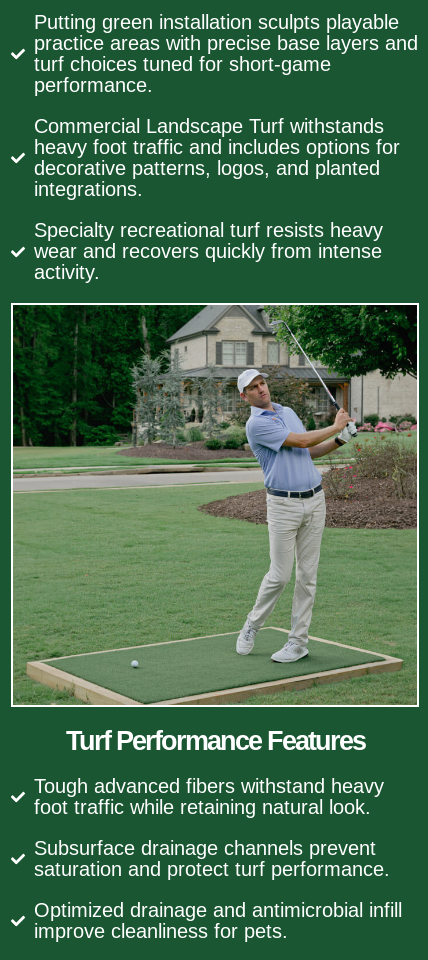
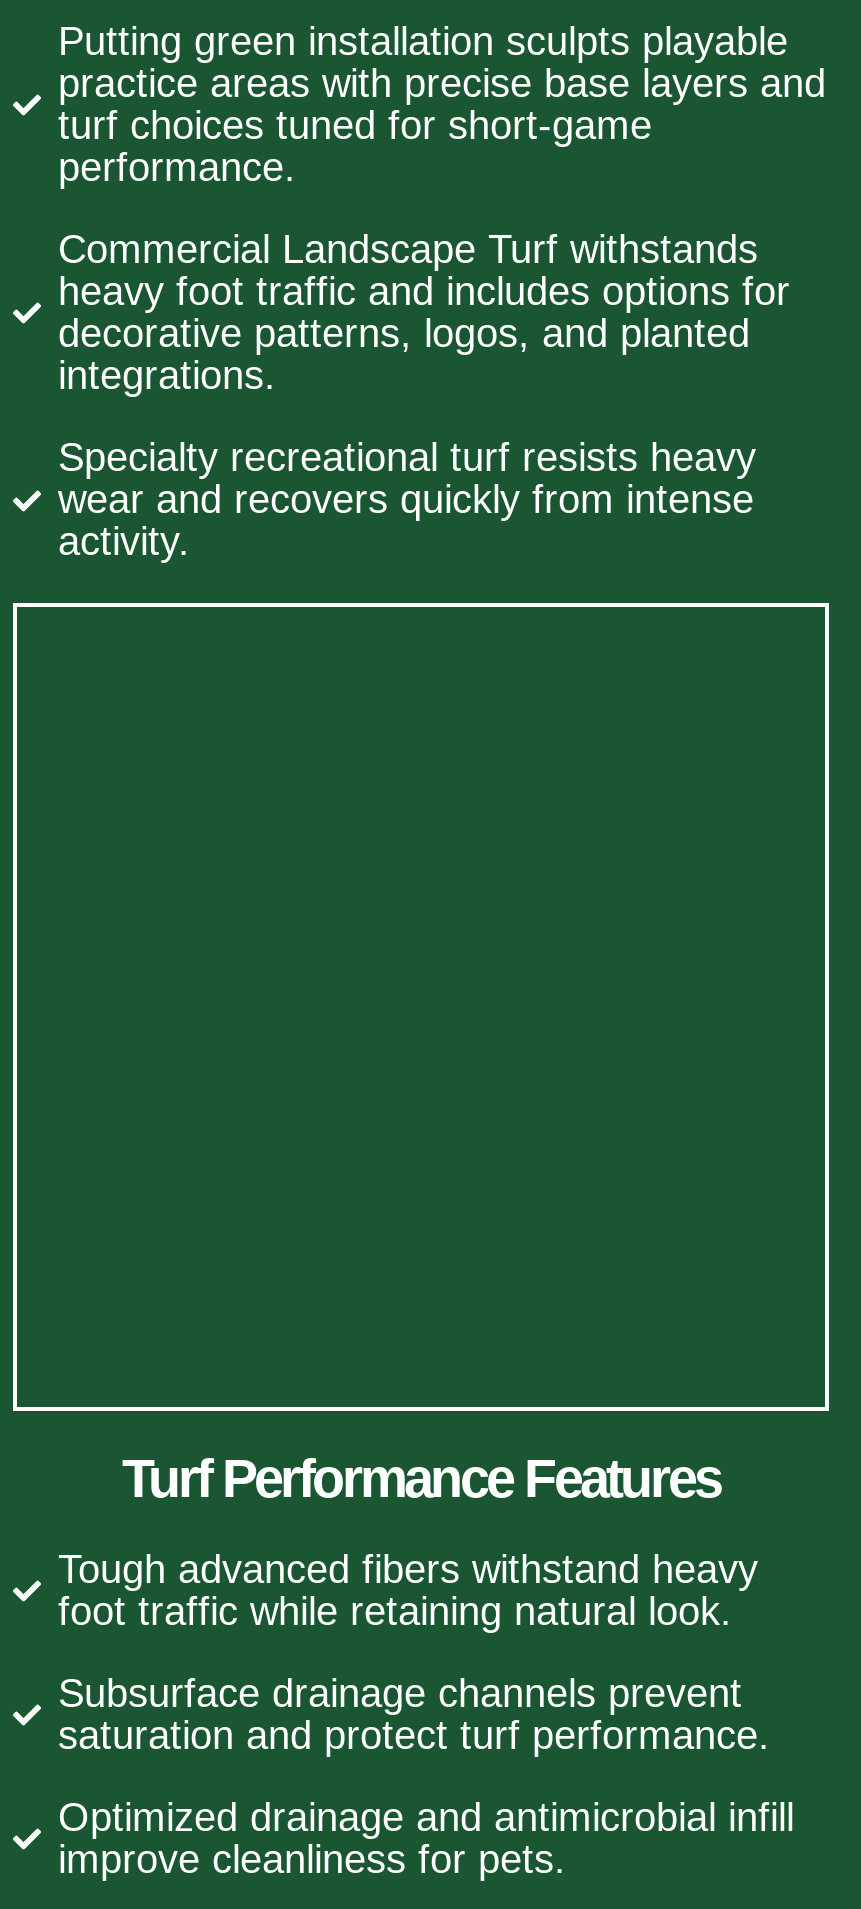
- [image]
